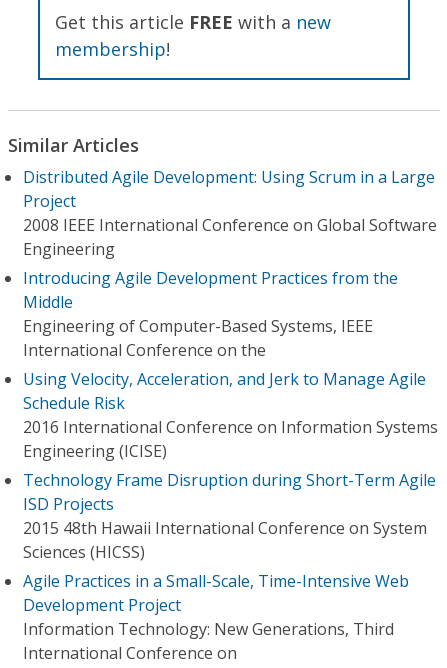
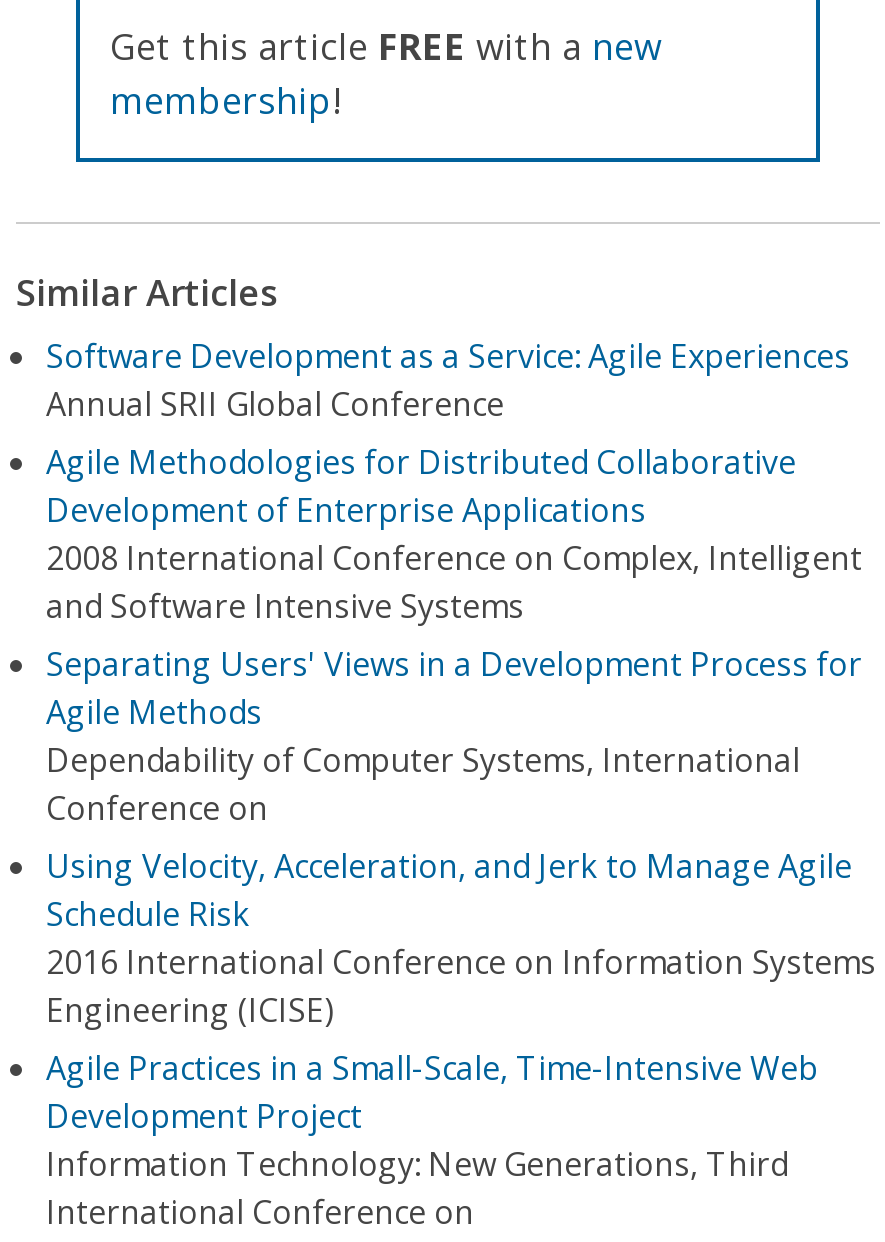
- Distributed Agile Development: Using Scrum in a Large
- Project
- 2008 IEEE International Conference on Global Software
- Engineering
- Introducing Agile Development Practices from the
- Middle
- Engineering of Computer-Based Systems, IEEE
- International Conference on the
+ Software Development as a Service: Agile Experiences
+ Annual SRII Global Conference
+ Agile Methodologies for Distributed Collaborative
+ Development of Enterprise Applications
+ 2008 International Conference on Complex, Intelligent
+ and Software Intensive Systems
+ Separating Users' Views in a Development Process for
+ Agile Methods
+ Dependability of Computer Systems, International
+ Conference on

moved down: Using Velocity, Acceleration, and Jerk to Manage Agile | Schedule Risk | 2016 International Conference on Information Systems | Engineering (ICISE)

- Technology Frame Disruption during Short-Term Agile
- ISD Projects
- 2015 48th Hawaii International Conference on System
- Sciences (HICSS)
